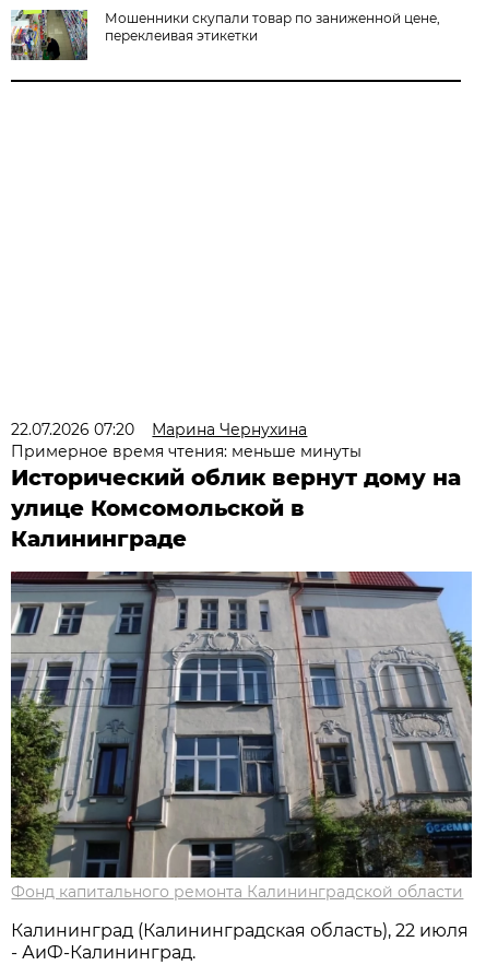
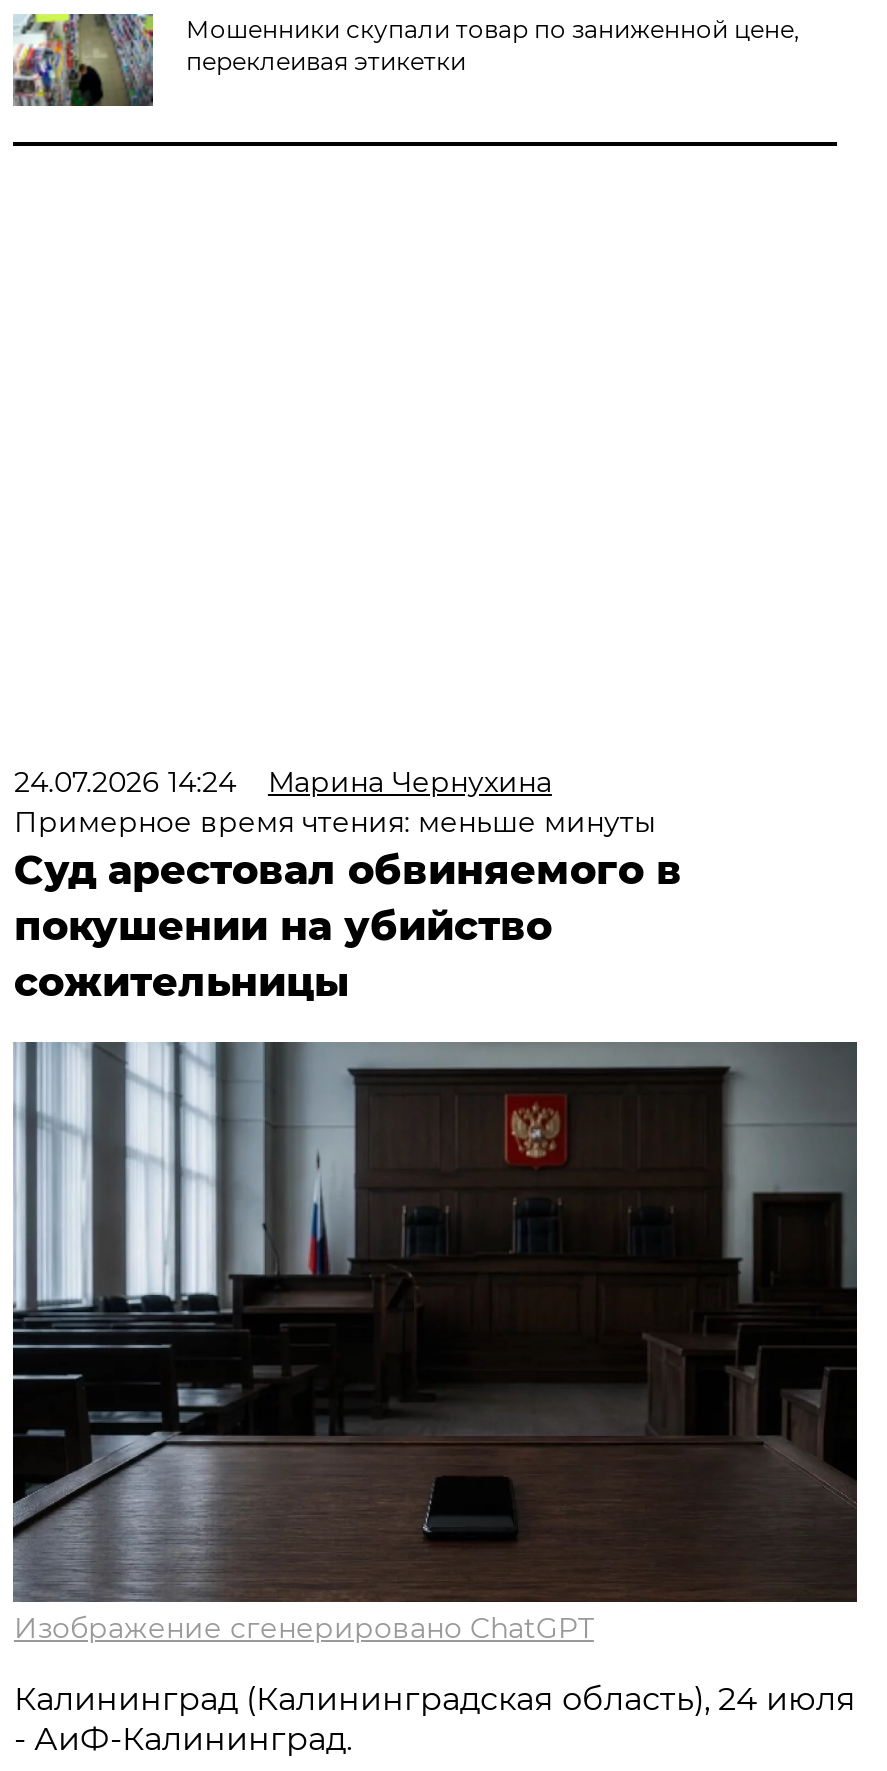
- 22.07.2026 07:20 Марина Чернухина
+ 24.07.2026 14:24 Марина Чернухина

- Исторический облик вернут дому на
- улице Комсомольской в
- Калининграде
+ Суд арестовал обвиняемого в
+ покушении на убийство
+ сожительницы

- [image]
- Фонд капитального ремонта Калининградской области
+ [image]
+ Изображение сгенерировано ChatGPT

- Калининград (Калининградская область), 22 июля
+ Калининград (Калининградская область), 24 июля
